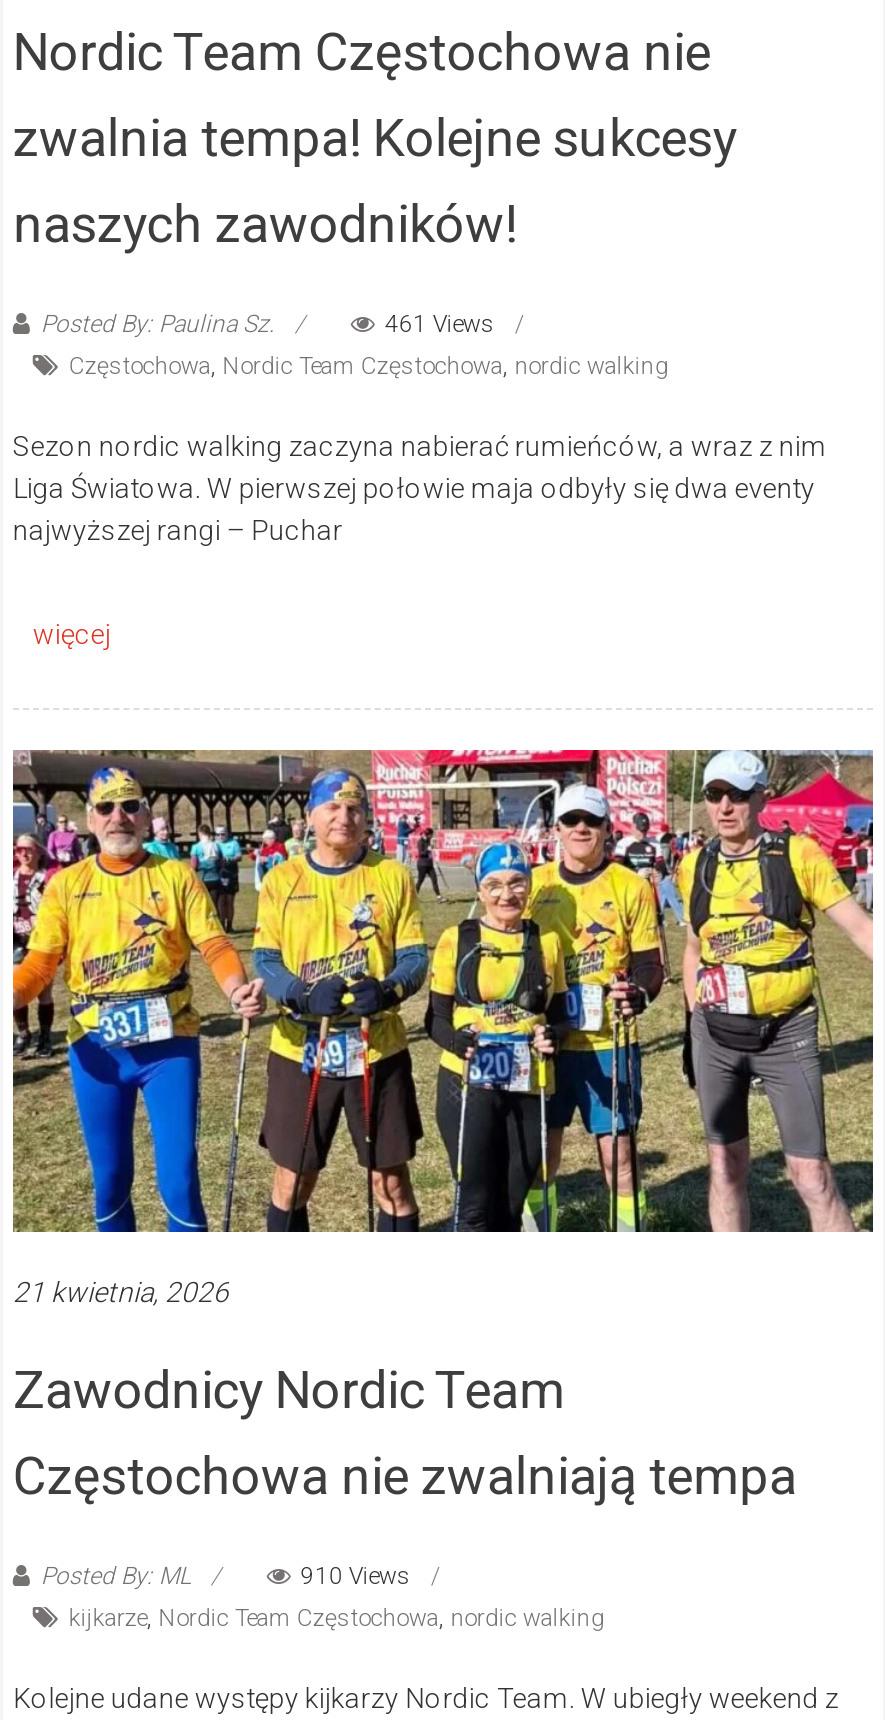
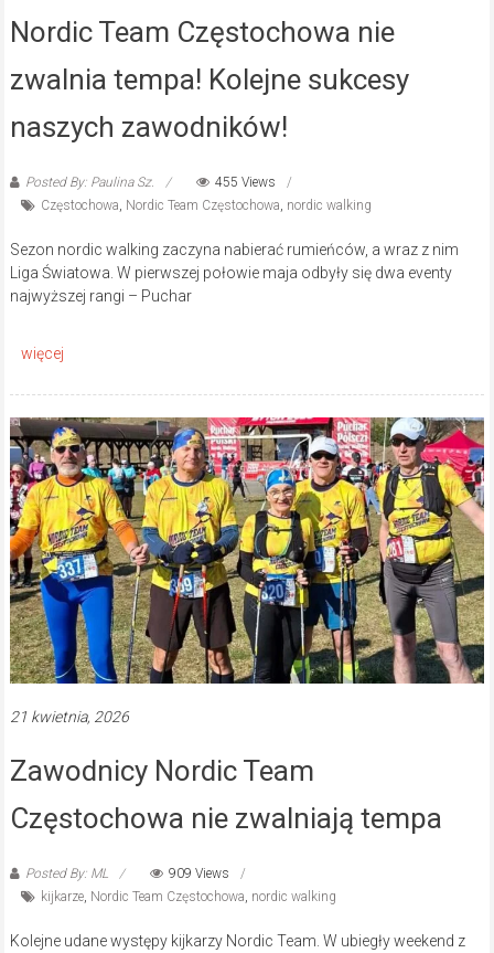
- 461 Views
+ 455 Views

- 910 Views
+ 909 Views
